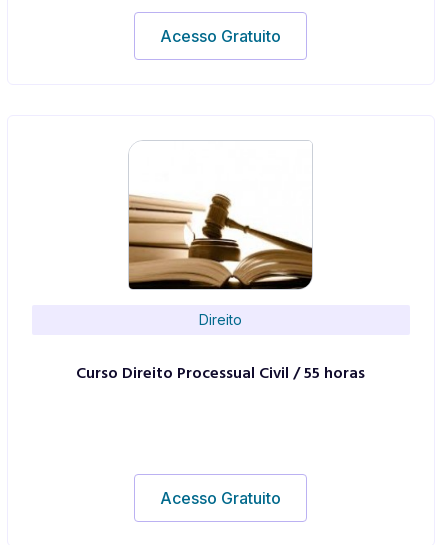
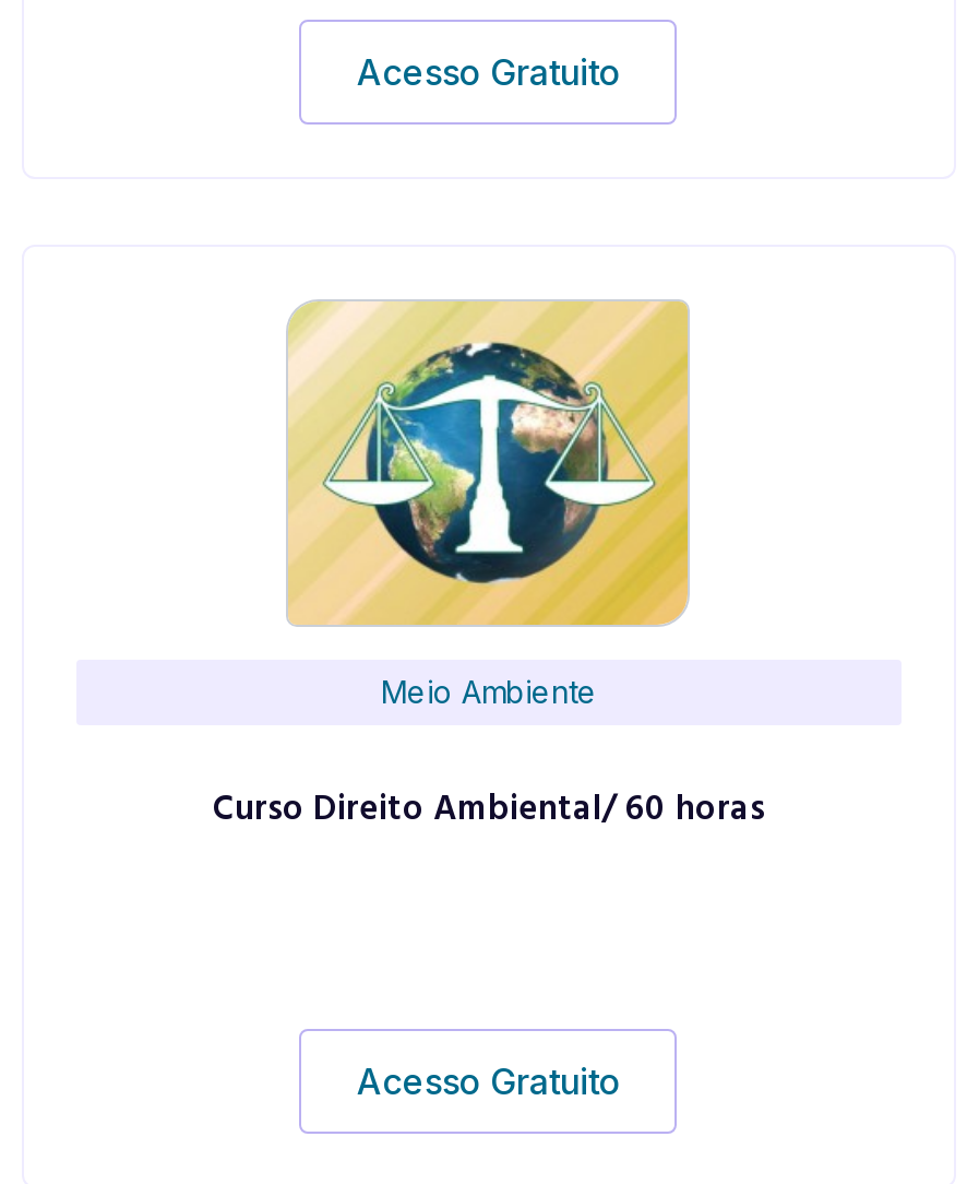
- [image]
- Direito
+ [image]
+ Meio Ambiente

- Curso Direito Processual Civil / 55 horas
+ Curso Direito Ambiental/ 60 horas
